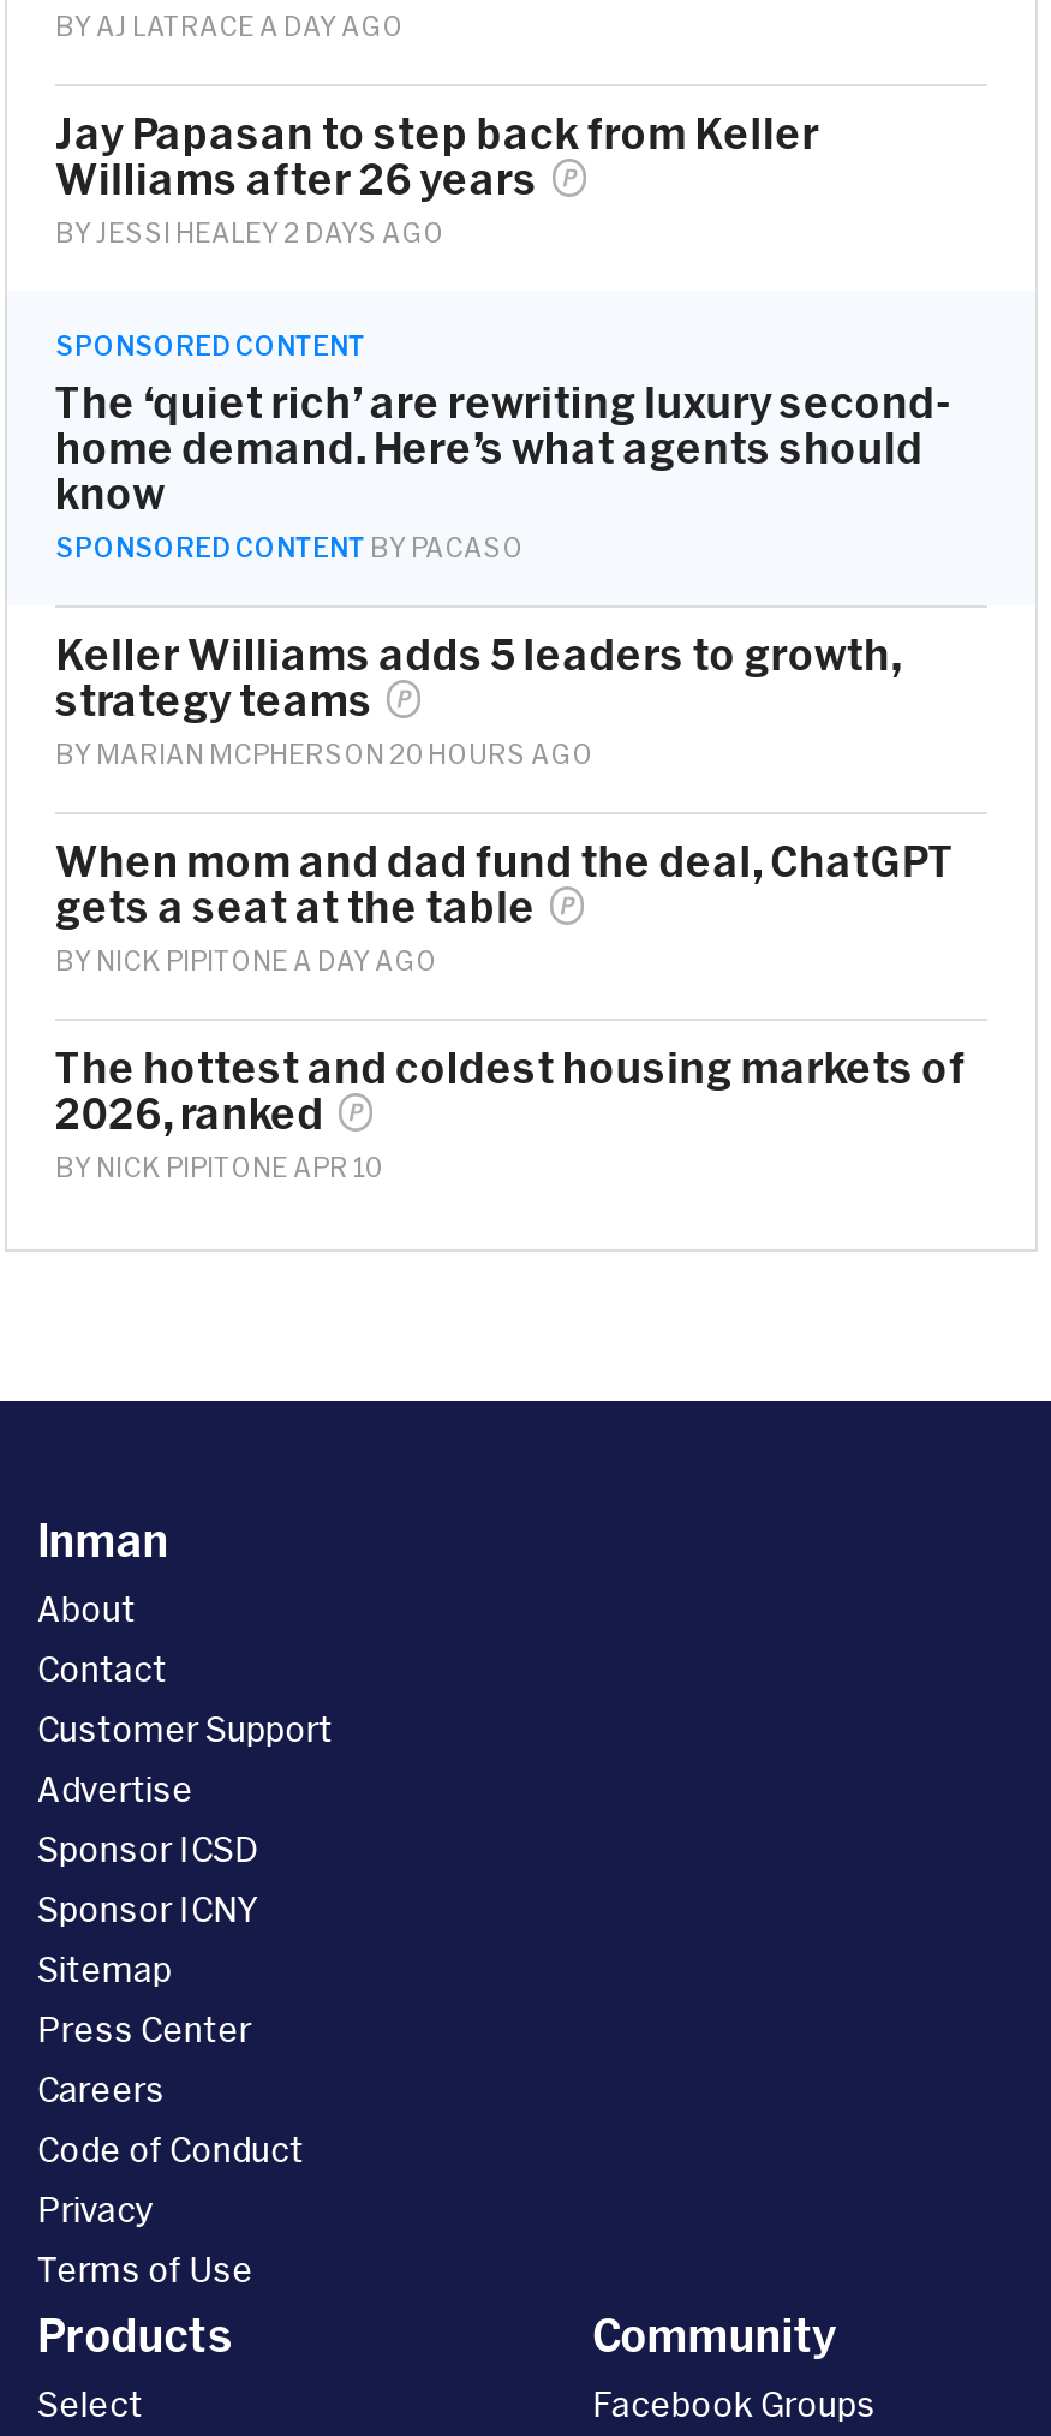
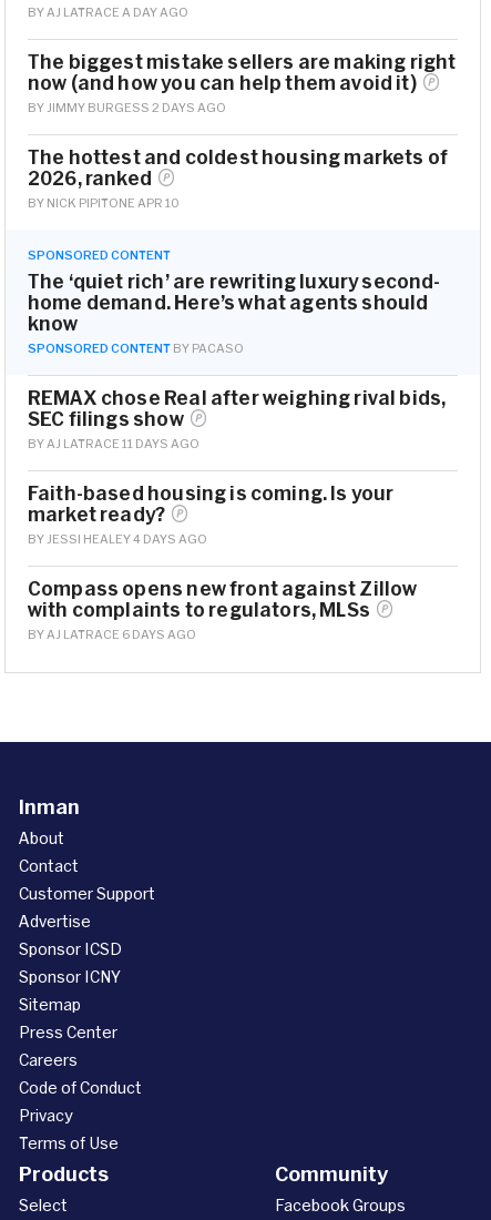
- Jay Papasan to step back from Keller
- Williams after 26 years
- BY JESSI HEALEY 2 DAYS AGO
+ The biggest mistake sellers are making right
+ now (and how you can help them avoidit)
+ BY JIMMY BURGESS 2 DAYS AGO

+ Compass opens new front against Zillow
+ with complaints to regulators, MLSs
+ BY AJ LATRACE 6 DAYS AGO

- Keller Williams adds 5 leaders to growth,
- strategy teams
- BY MARIAN MCPHERSON 20 HOURS AGO
+ REMAX chose Real after weighing rival bids,
+ SEC filings show
+ BY AJ LATRACE 11 DAYS AGO

- When mom and dad fund the deal, ChatGPT
- gets a seat at the table
- BY NICK PIPITONE A DAY AGO
+ Faith-based housing is coming. Is your
+ market ready?
+ BY JESSI HEALEY 4 DAYS AGO

moved up: The hottest and coldest housing markets of | 2026, ranked | BY NICK PIPITONE APR 10
